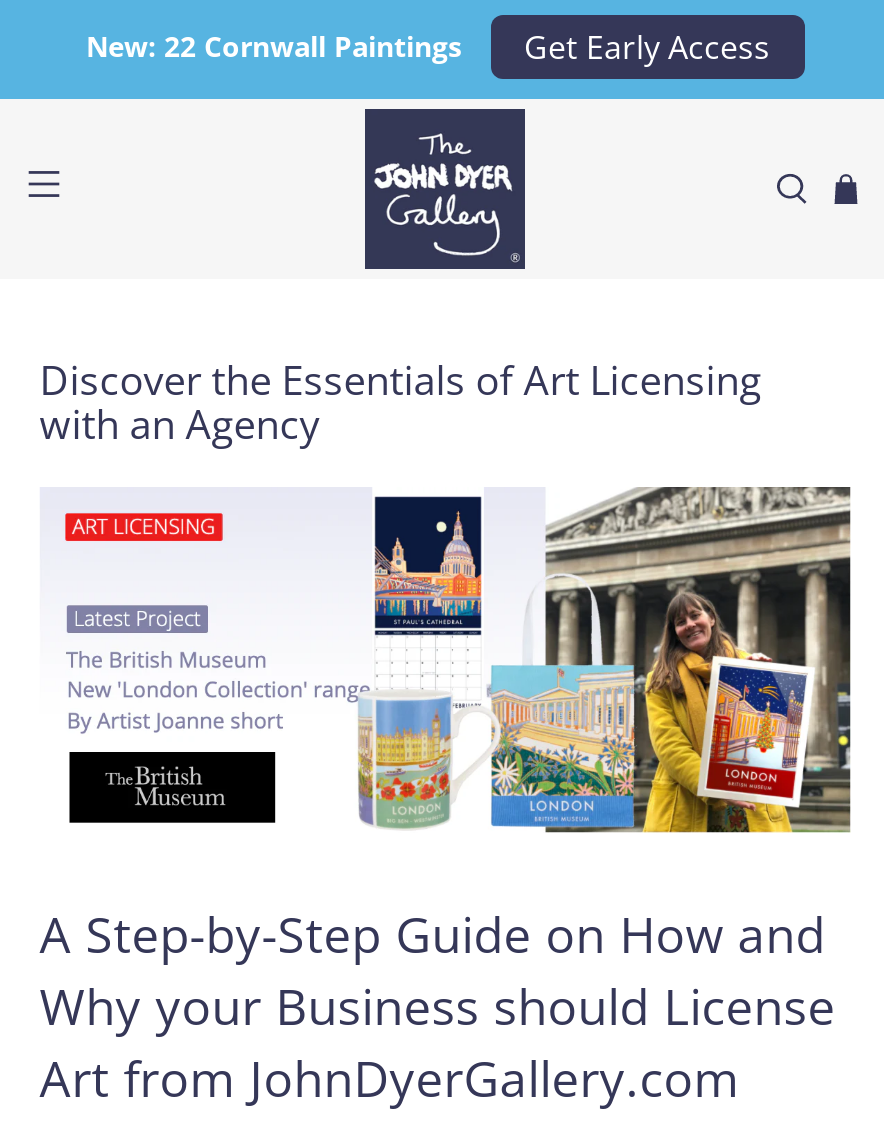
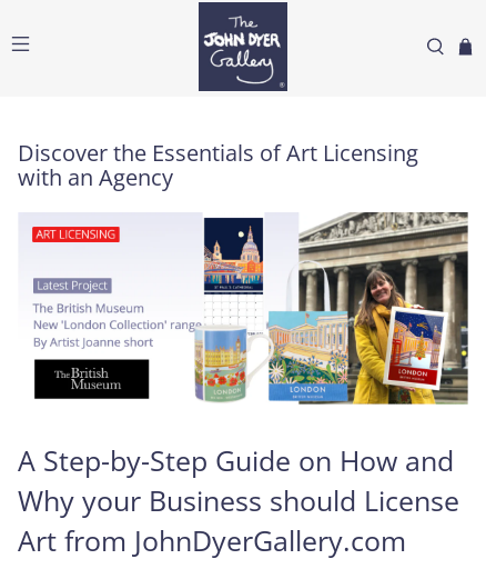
- New: 22 Cornwall Paintings
- Get Early Access
